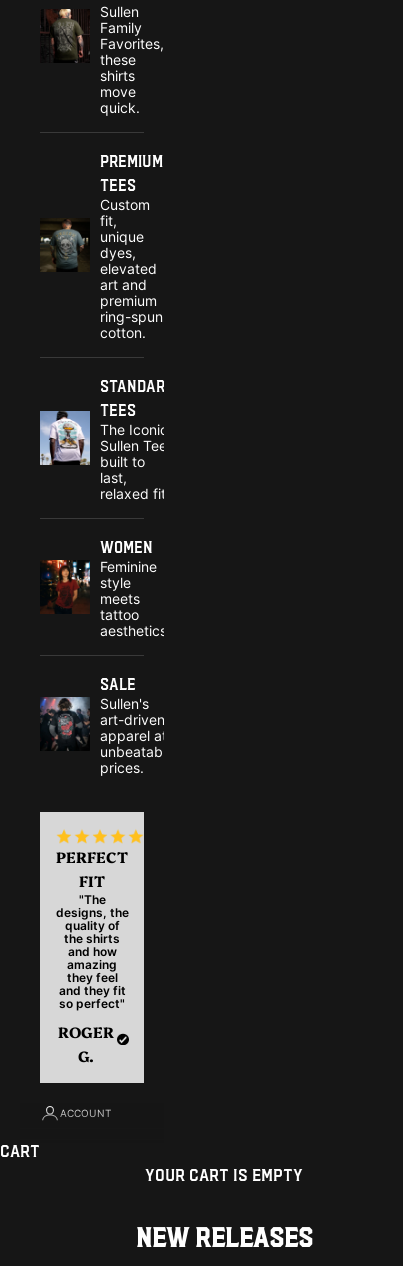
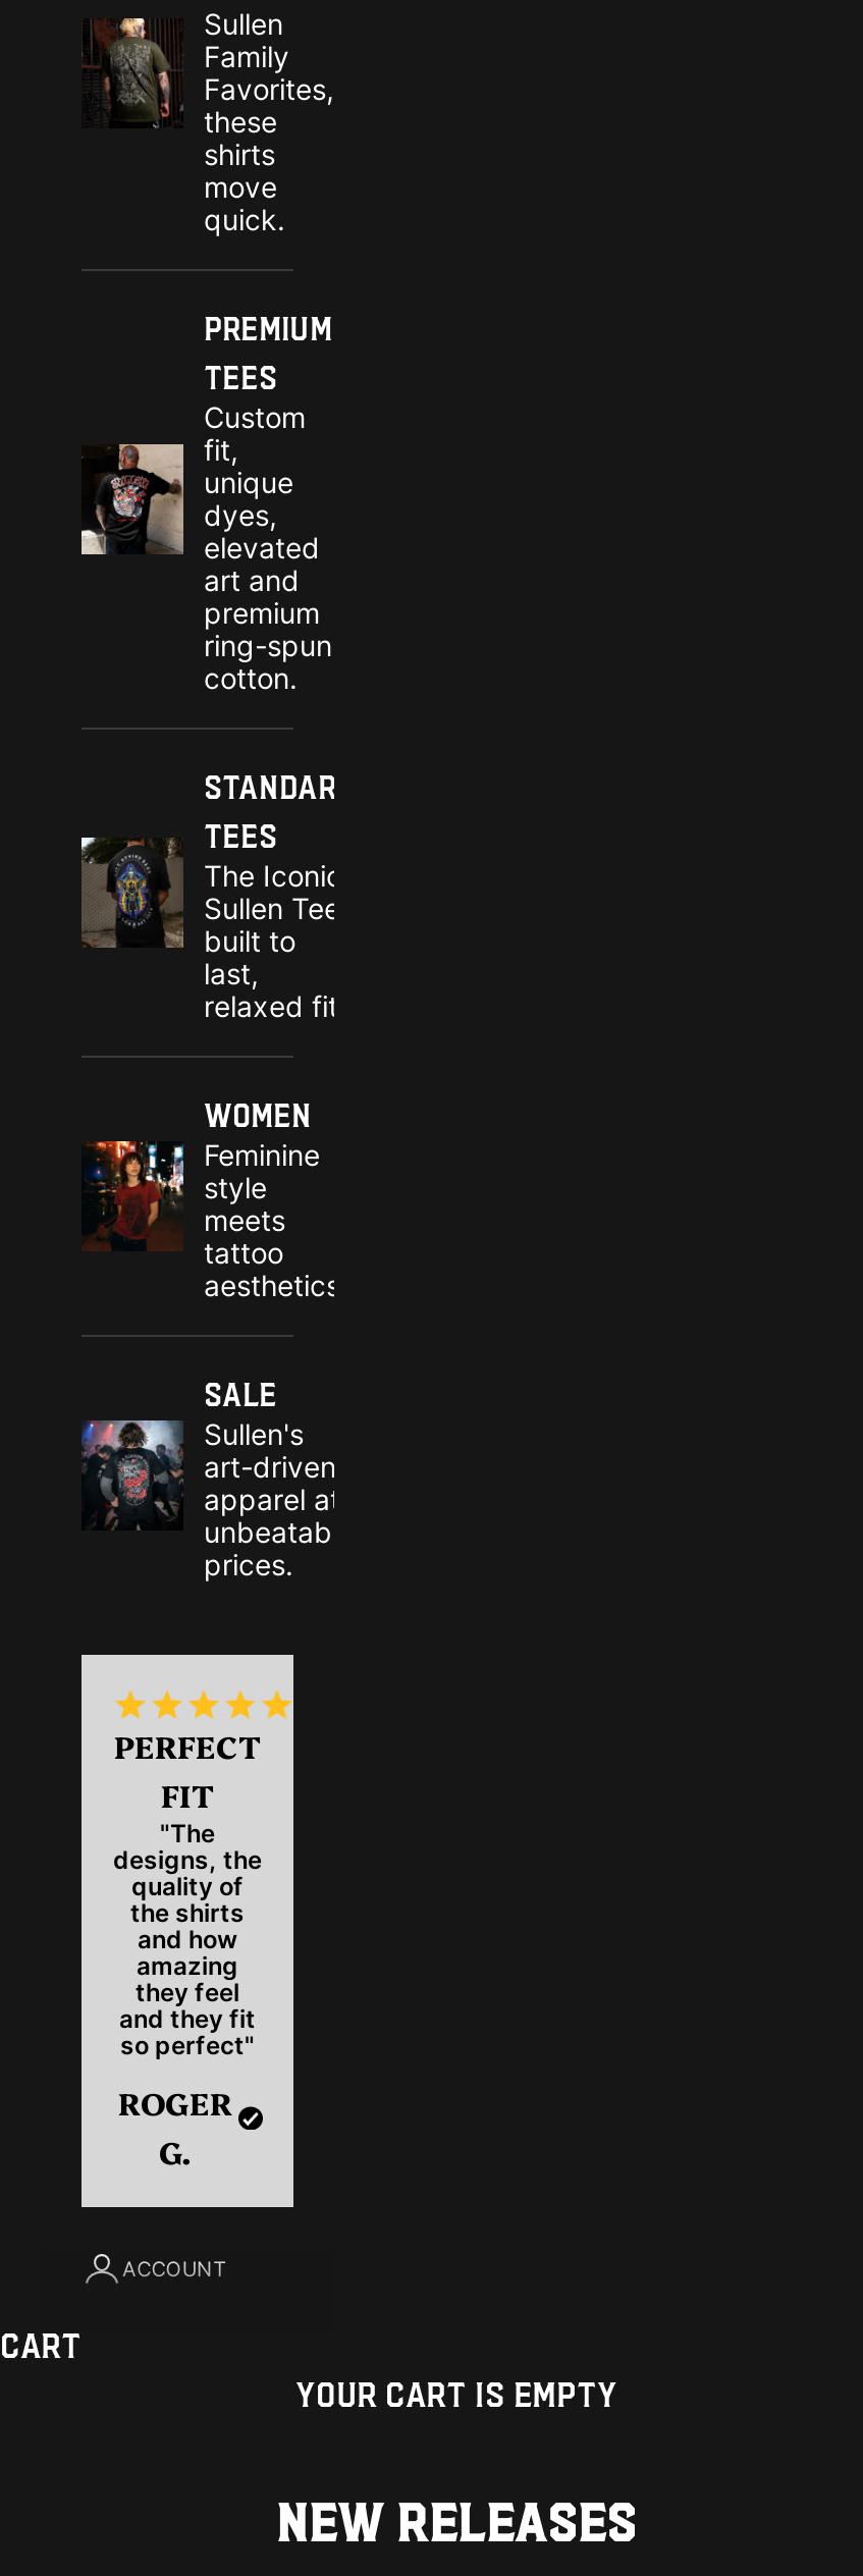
- [image]
+ [image]

- [image]
+ [image]
